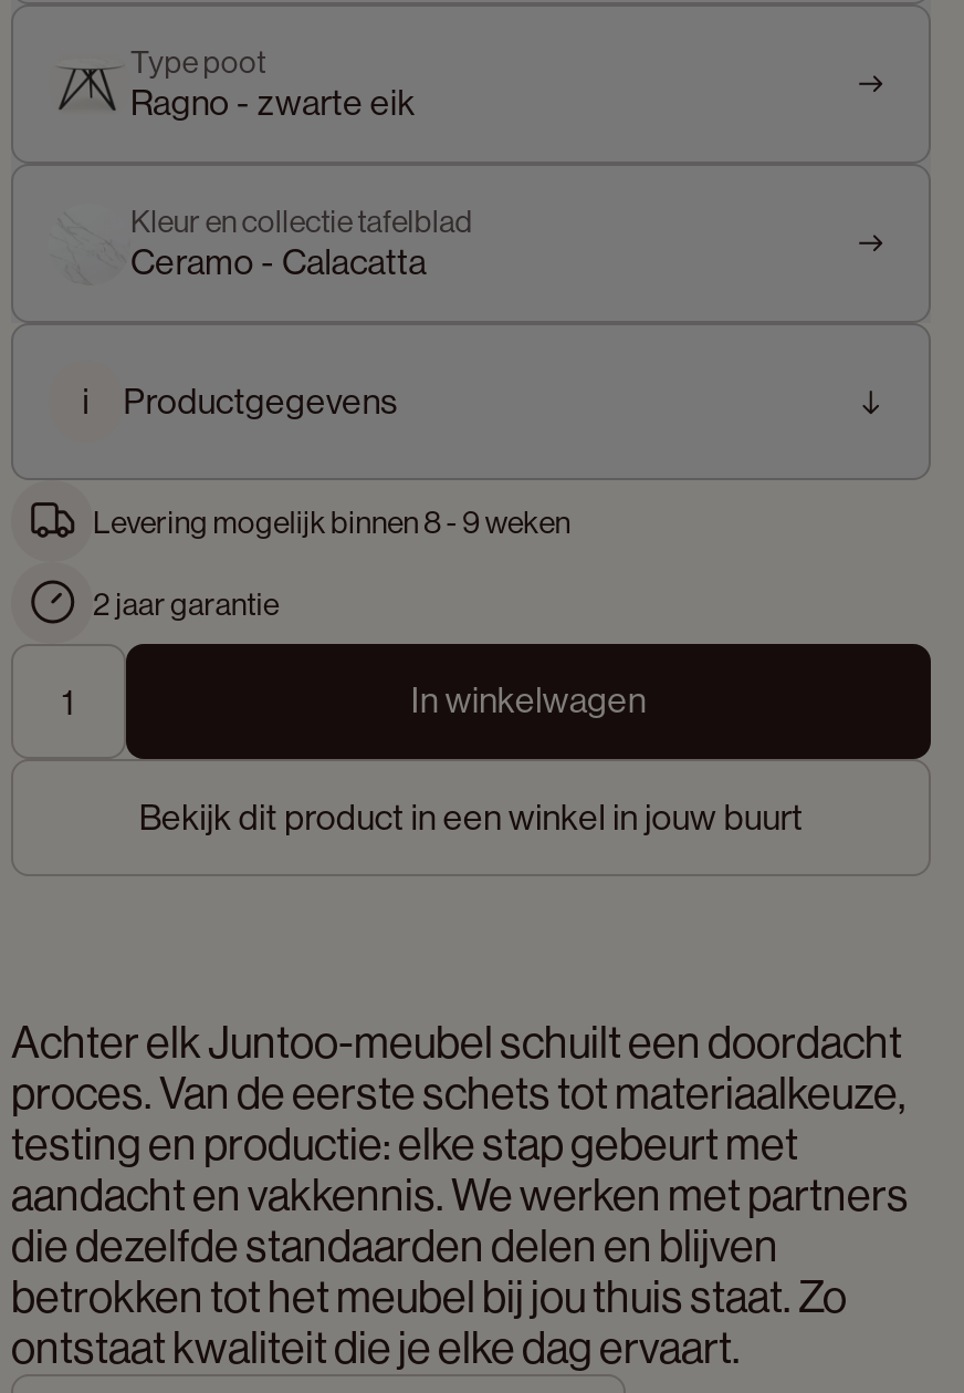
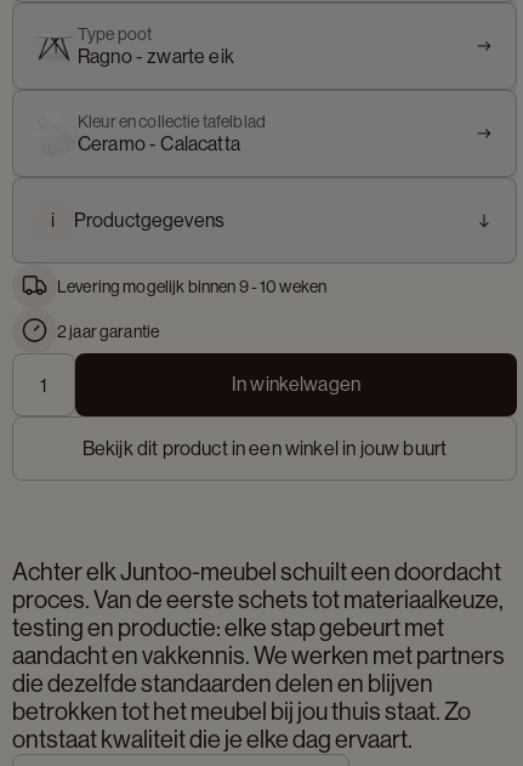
- Levering mogelijk binnen 8 - 9 weken
+ Levering mogelijk binnen 9 - 10 weken
